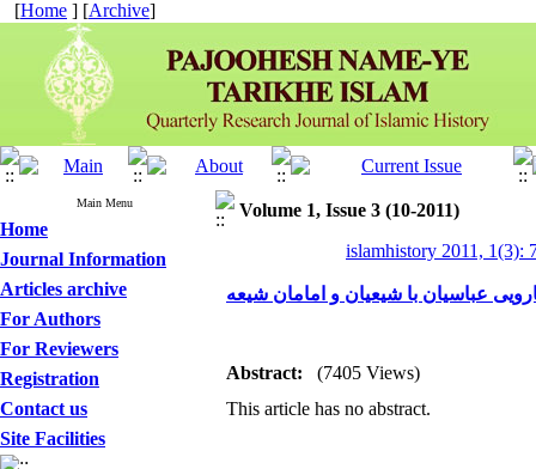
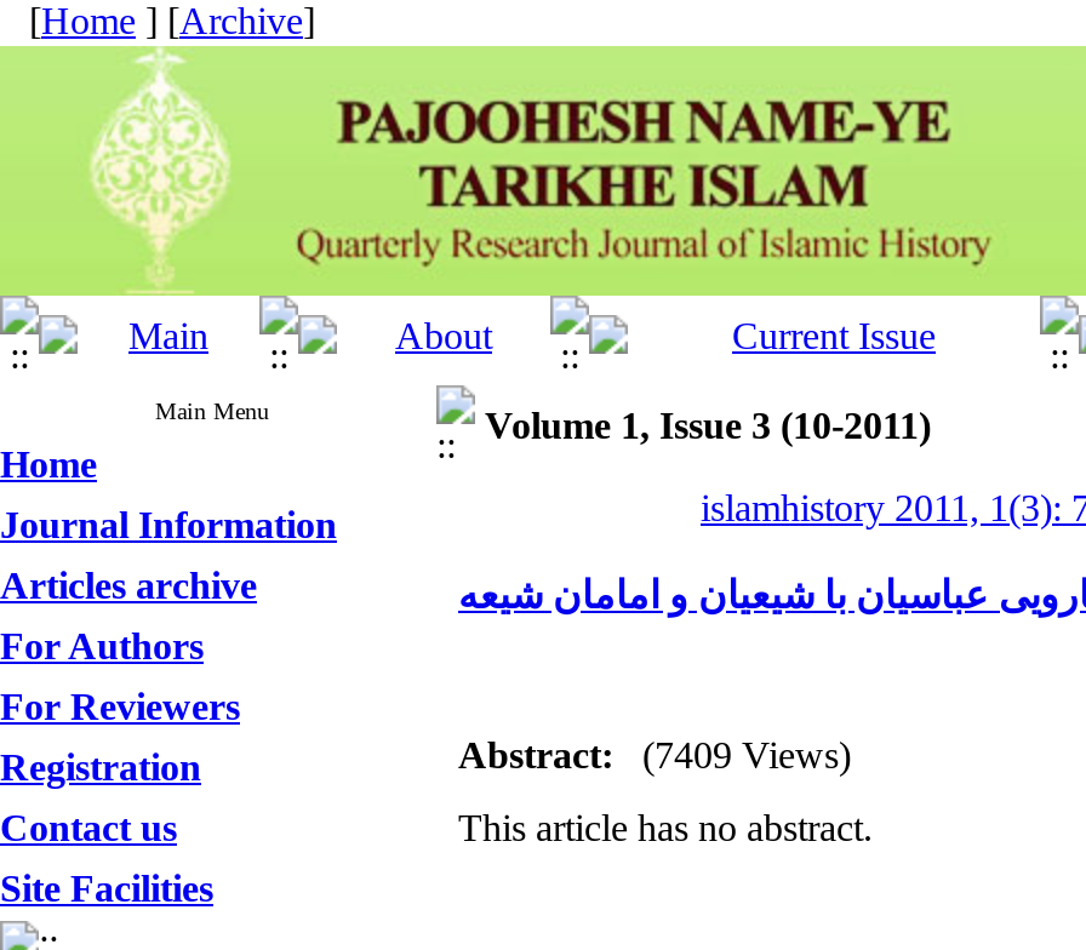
- Abstract: (7405 Views)
+ Abstract: (7409 Views)
